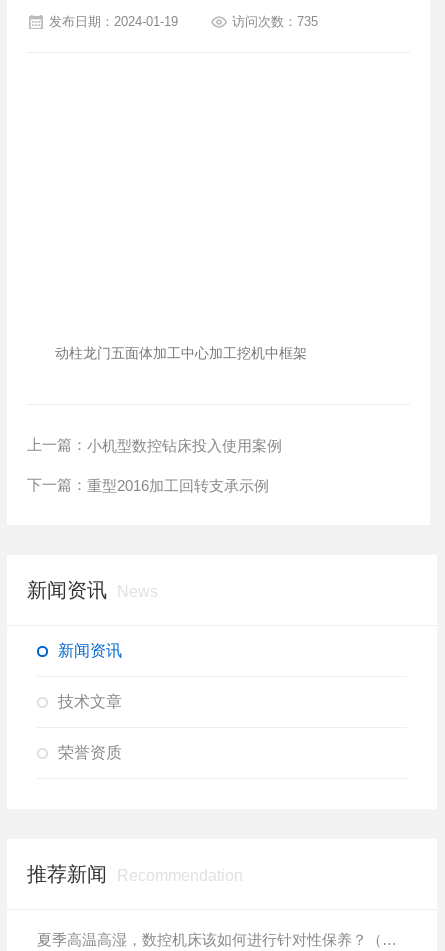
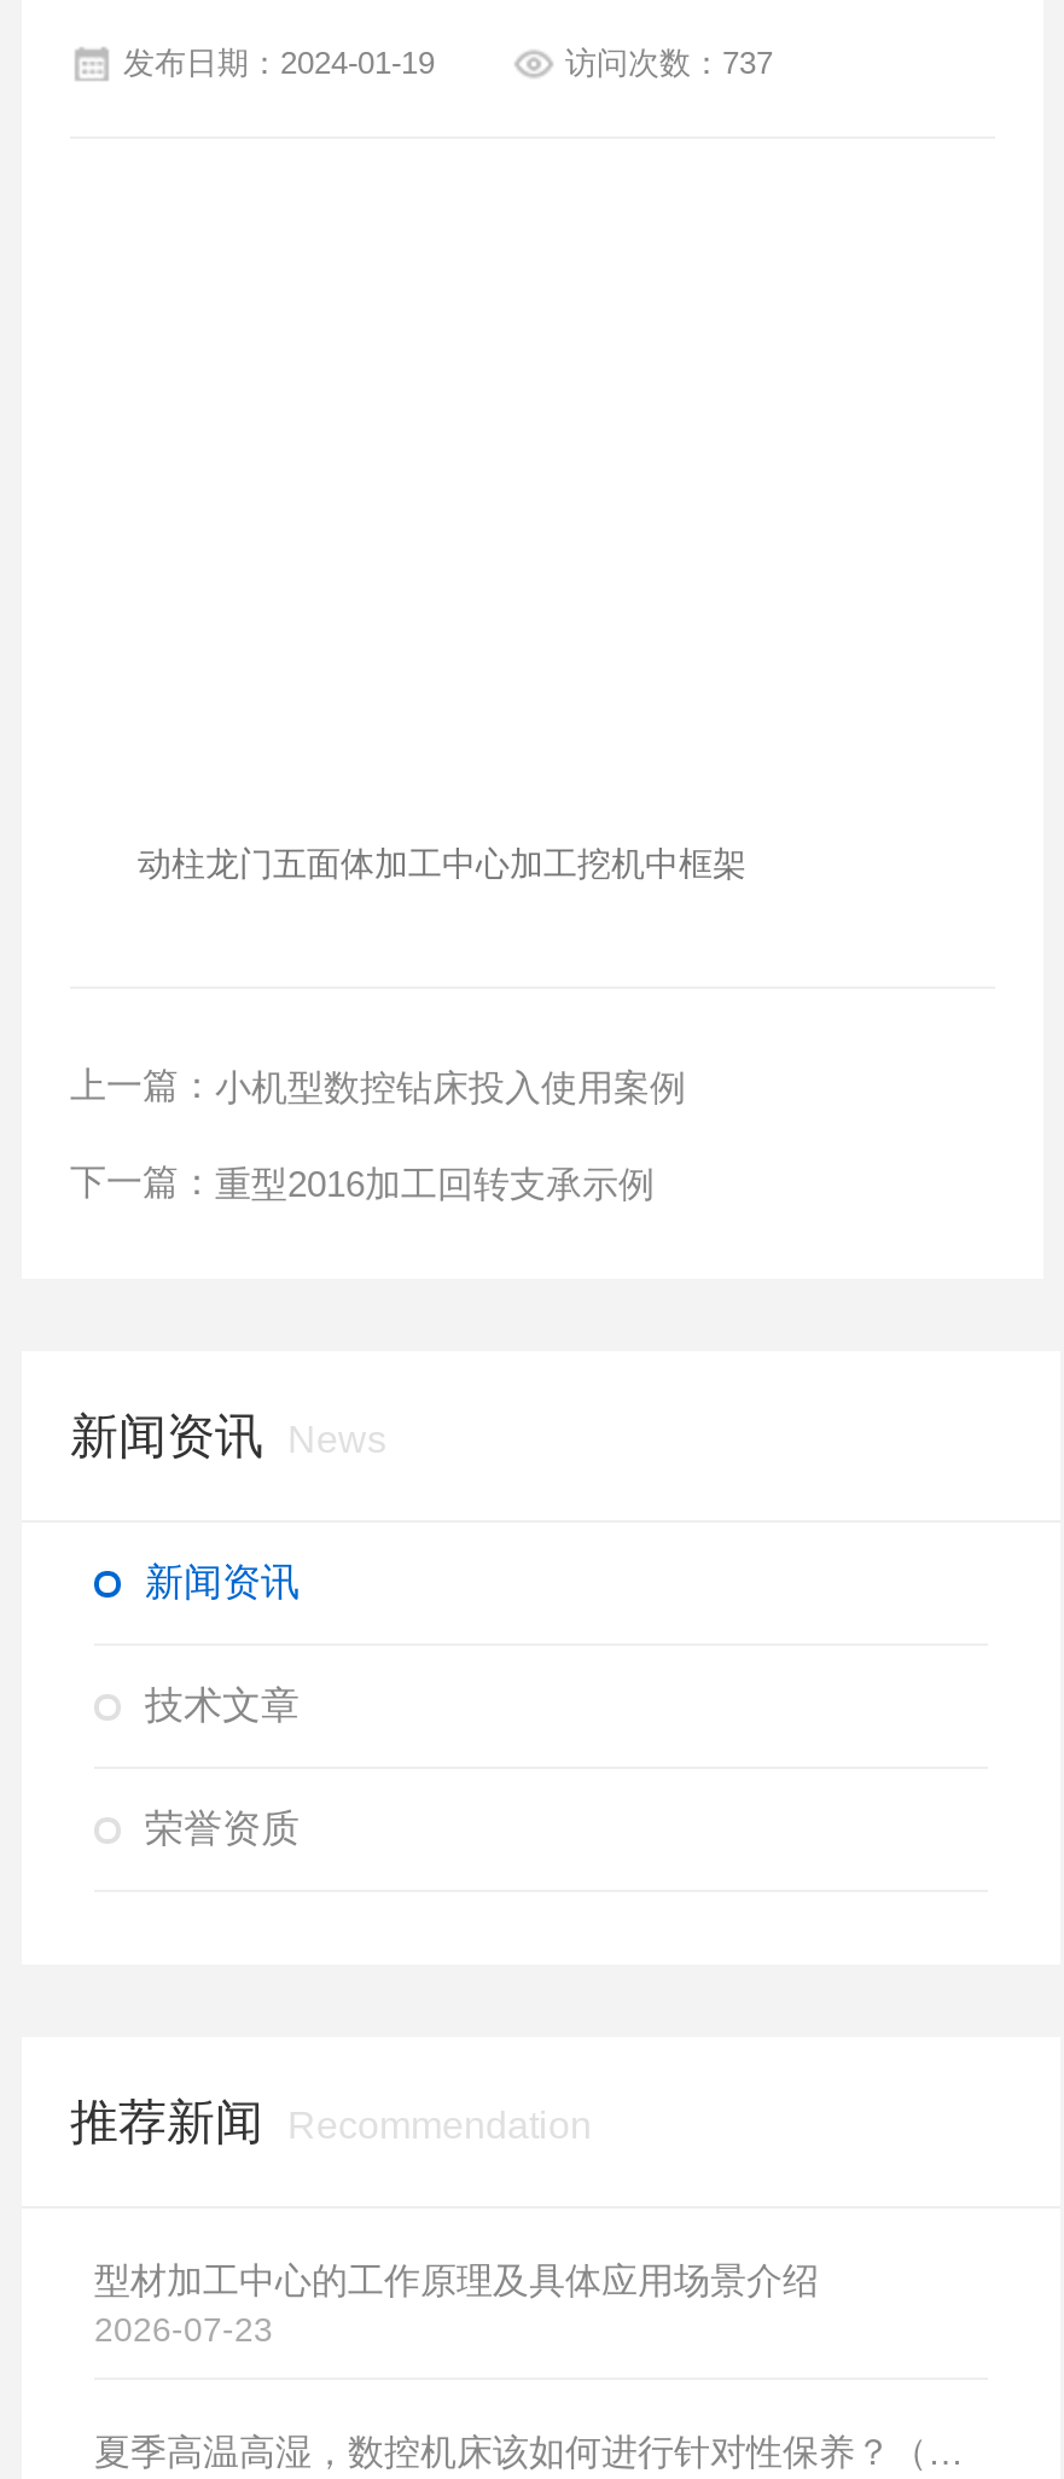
- 访问次数：735
+ 访问次数：737

+ 型材加工中心的工作原理及具体应用场景介绍
+ 2026-07-23
